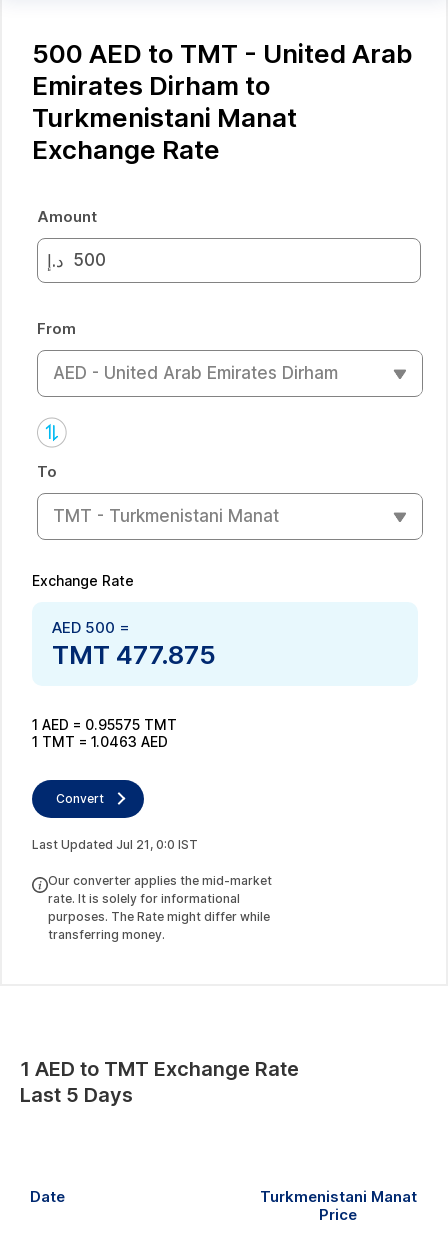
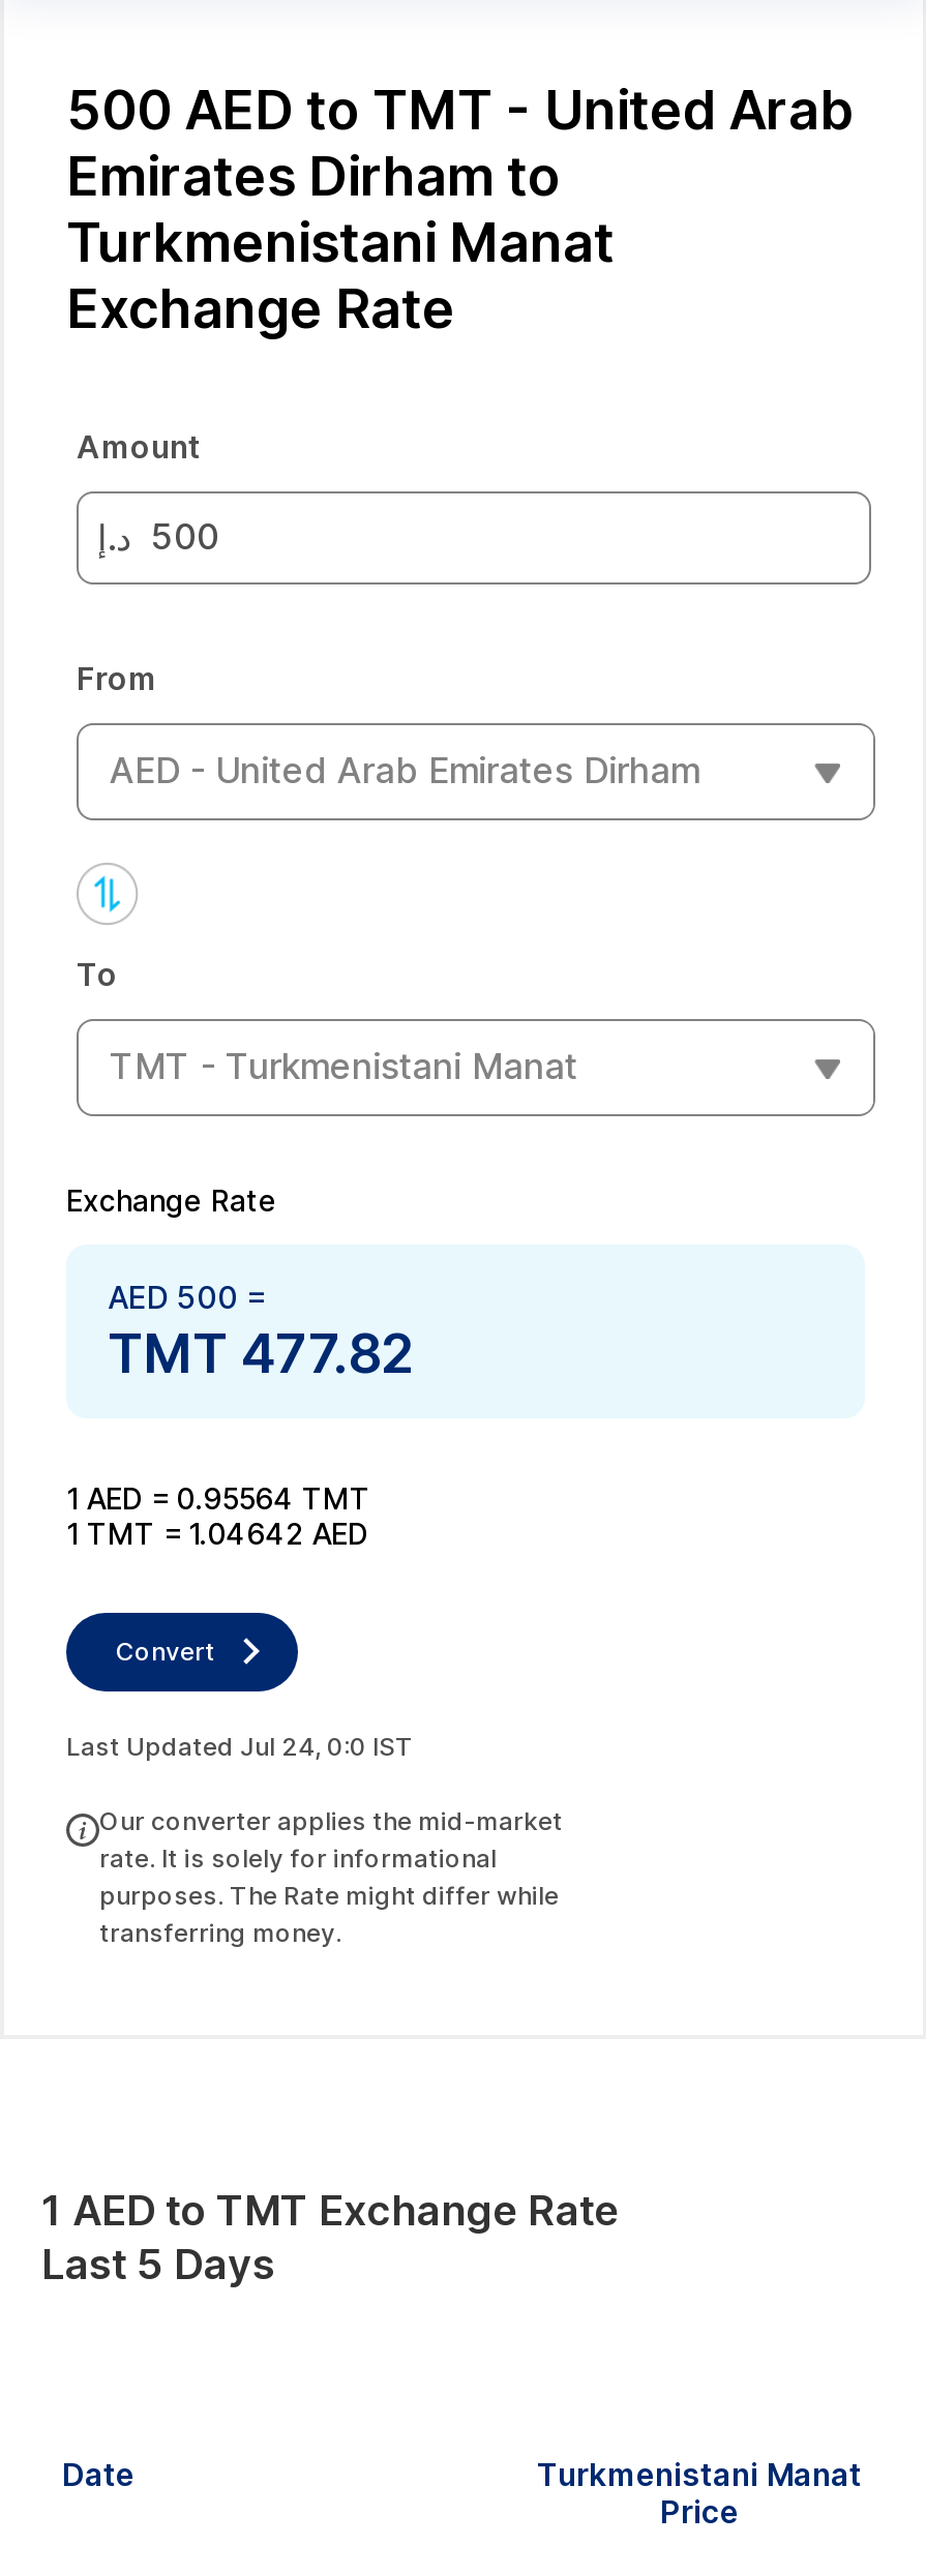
- TMT 477.875
+ TMT 477.82

- 1 AED = 0.95575 TMT
+ 1 AED = 0.95564 TMT

- 1 TMT = 1.0463 AED
+ 1 TMT = 1.04642 AED

- Last Updated Jul 21, 0:0 IST
+ Last Updated Jul 24, 0:0 IST
